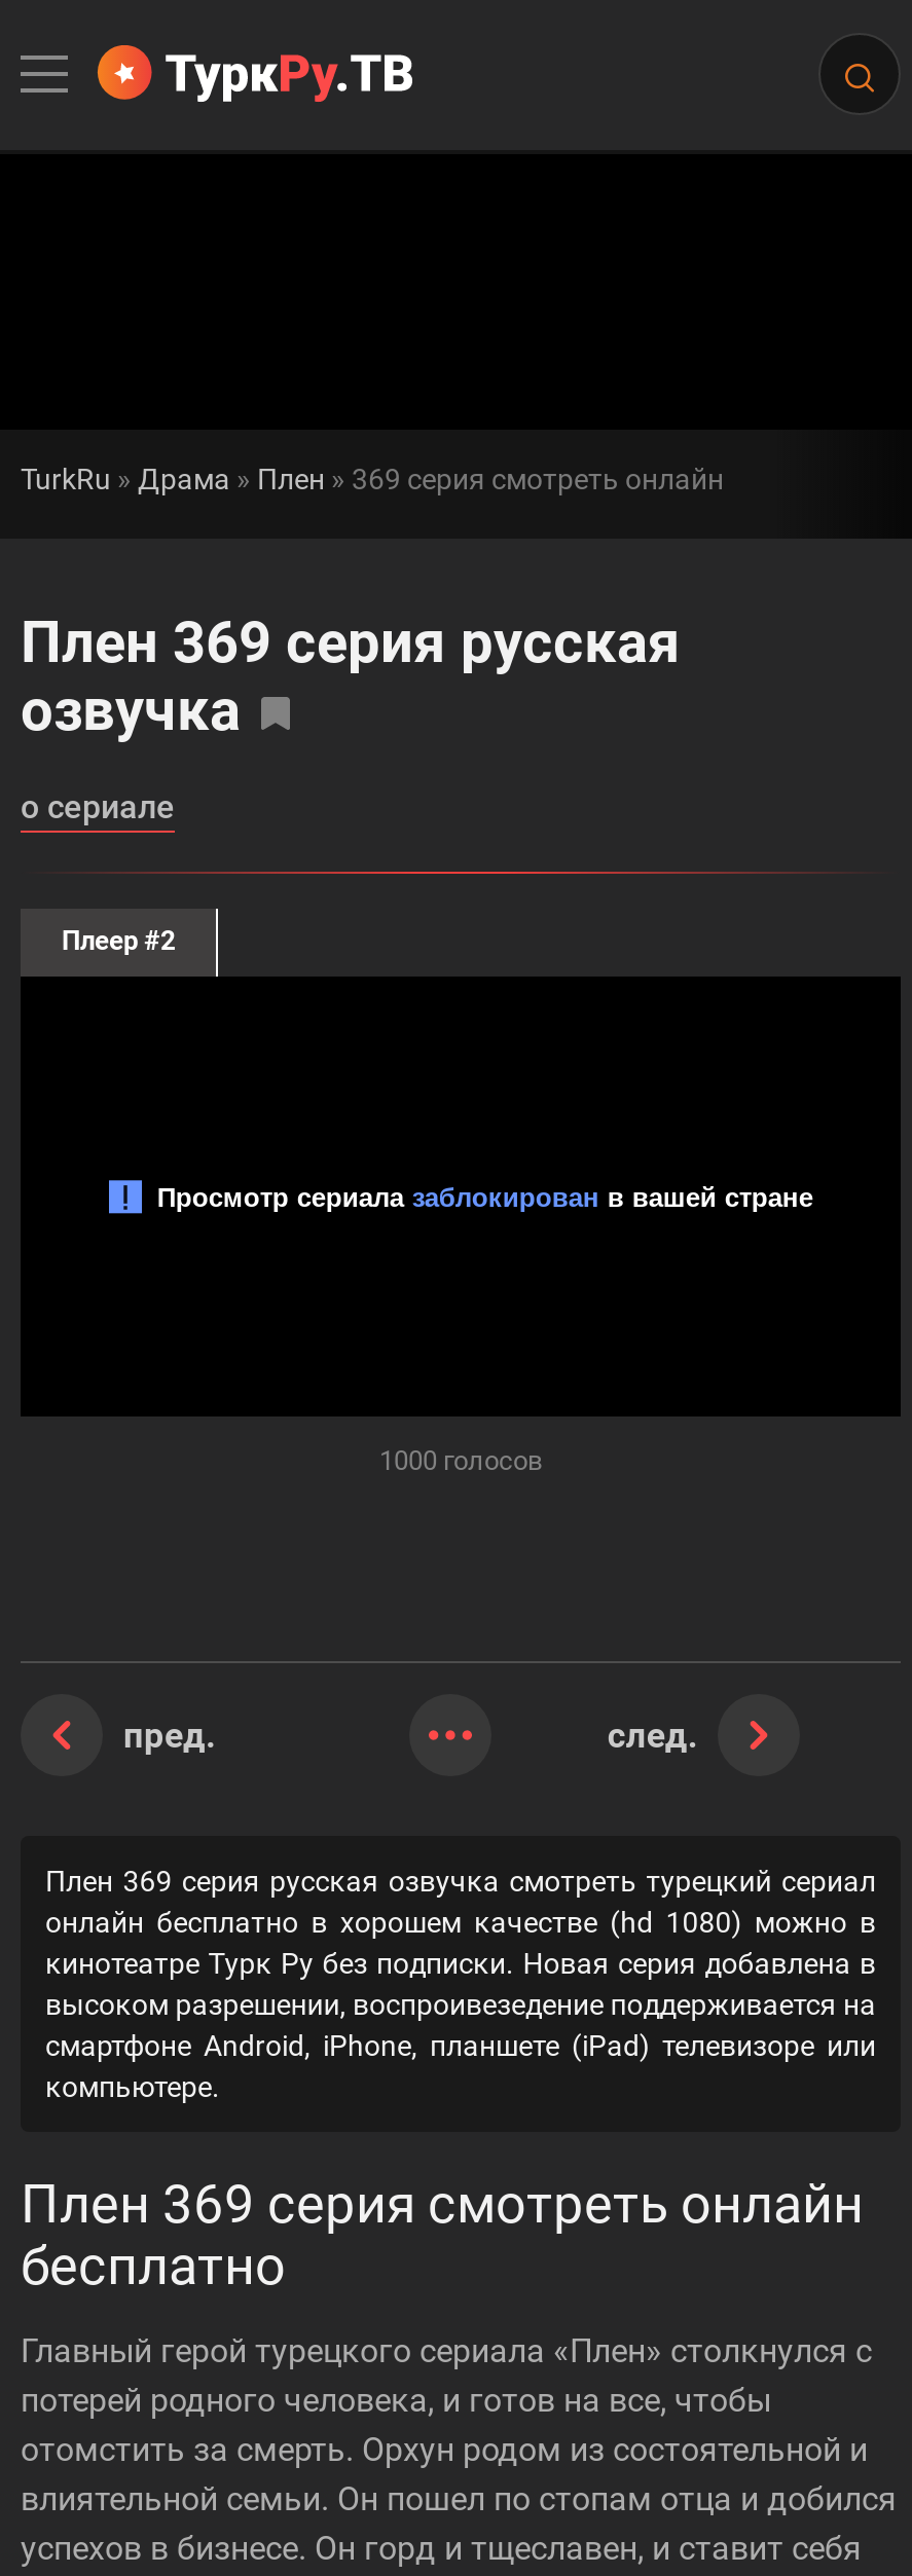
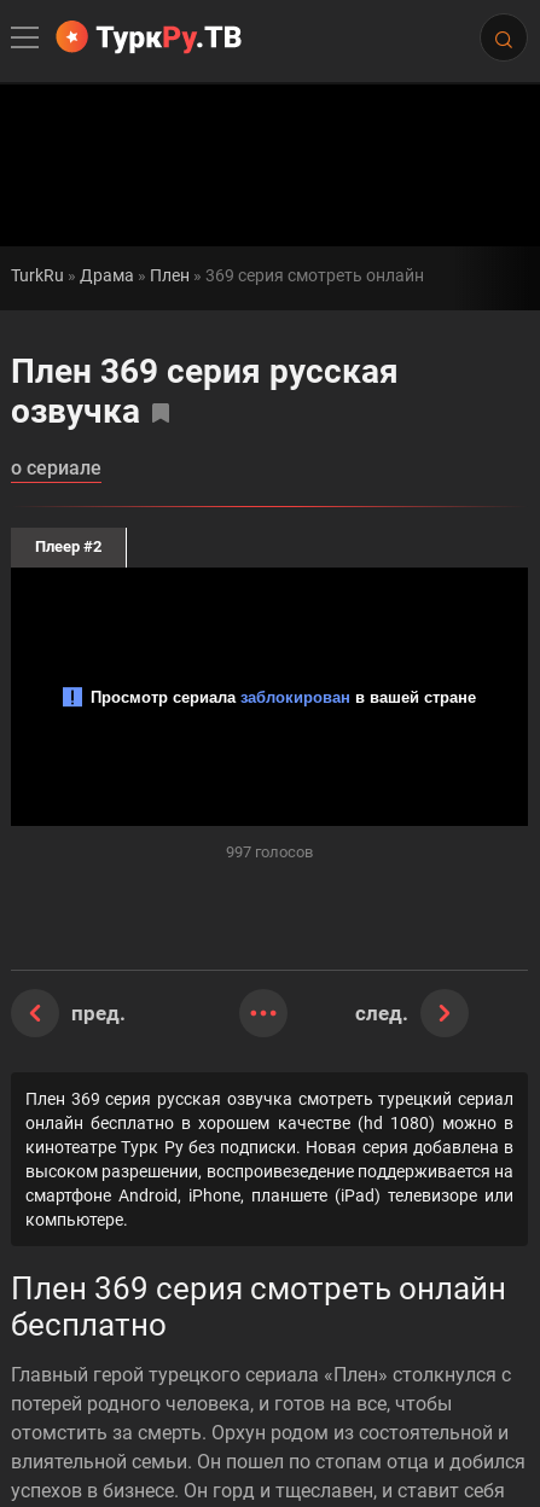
- 1000 голосов
+ 997 голосов
